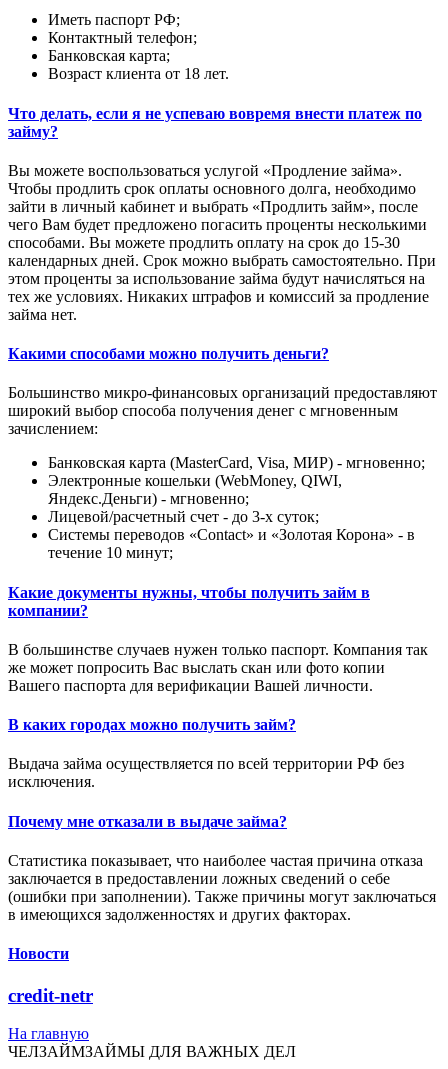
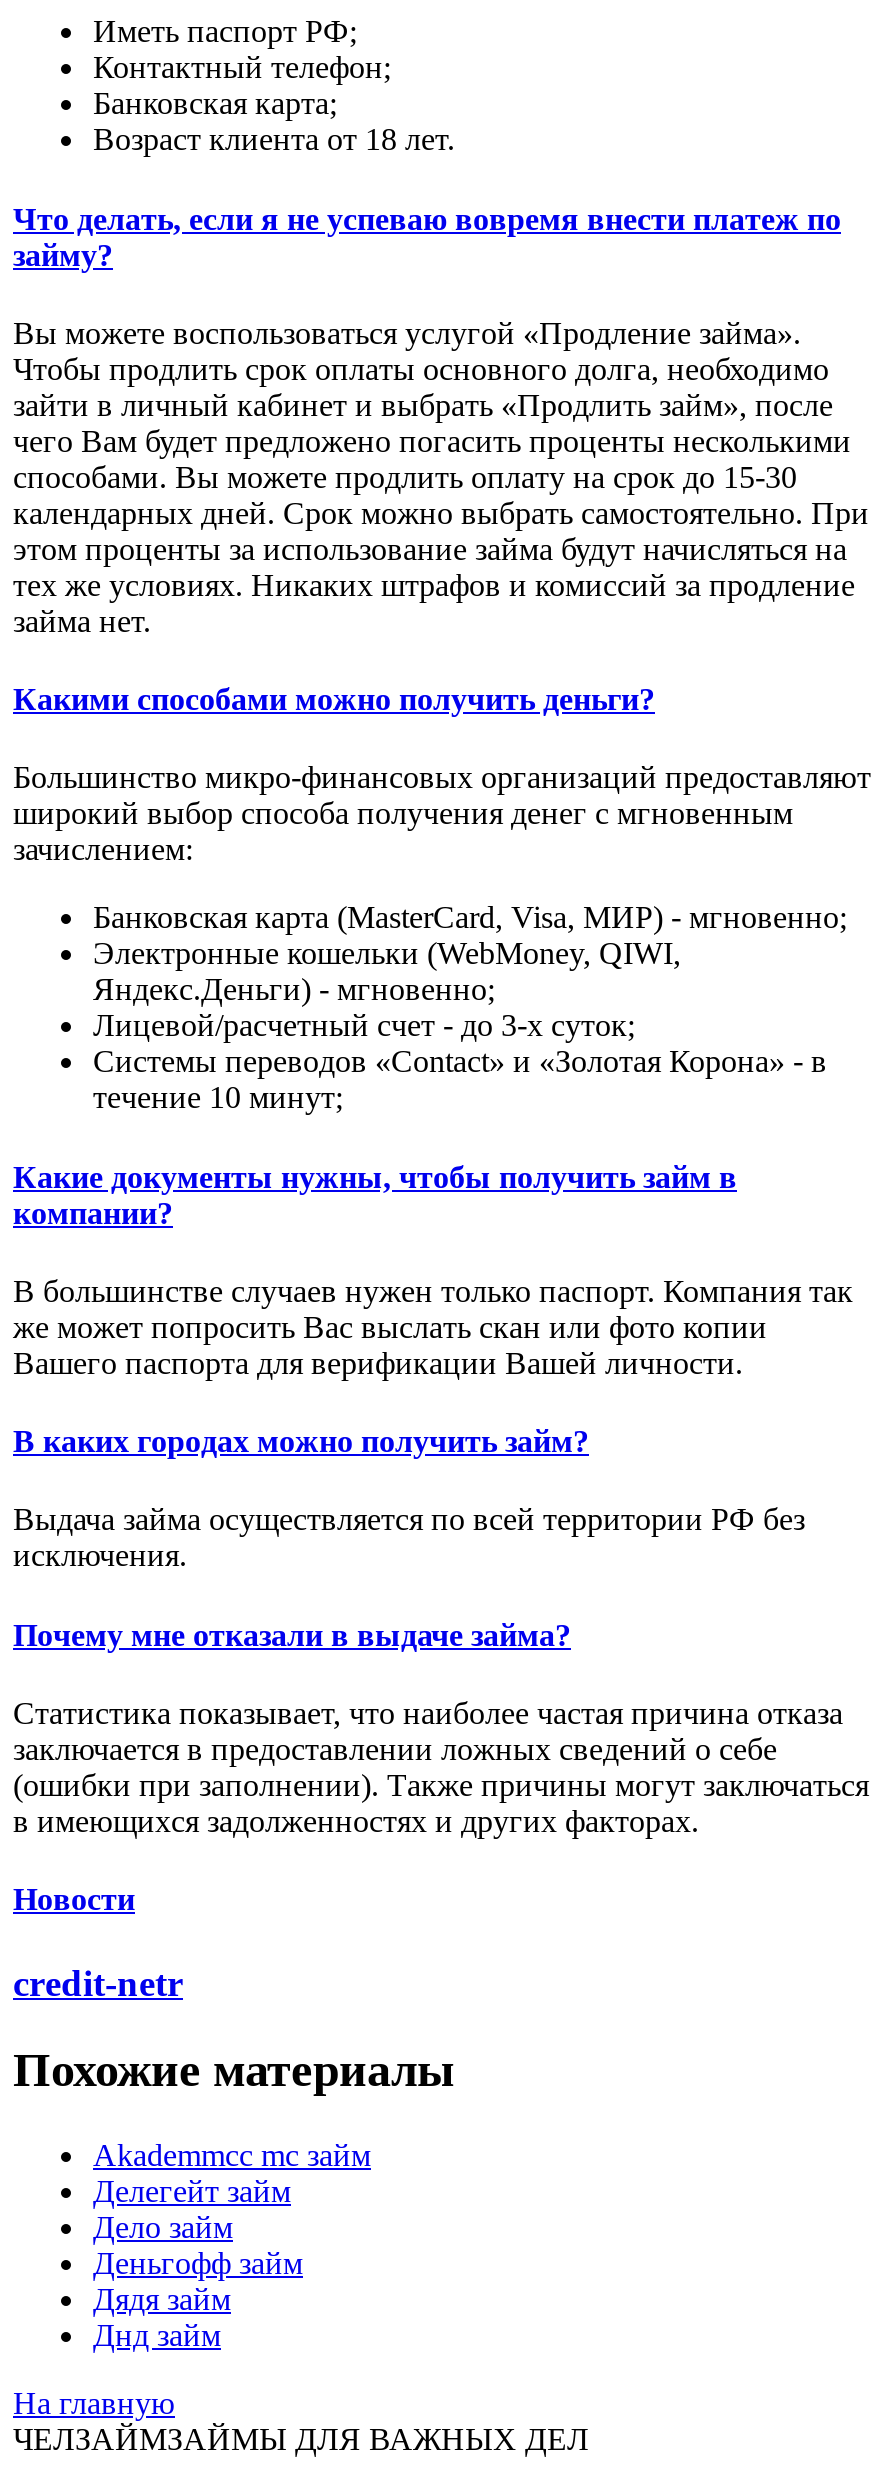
+ Похожие материалы
+ Akademmcc mc займ
+ Делегейт займ
+ Дело займ
+ Деньгофф займ
+ Дядя займ
+ Днд займ
